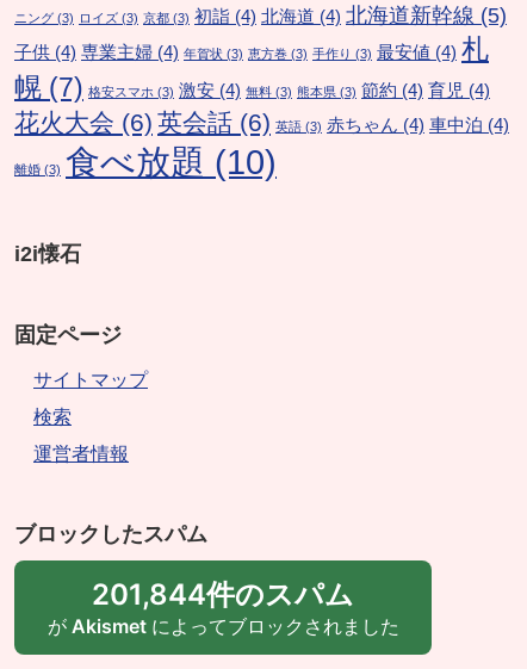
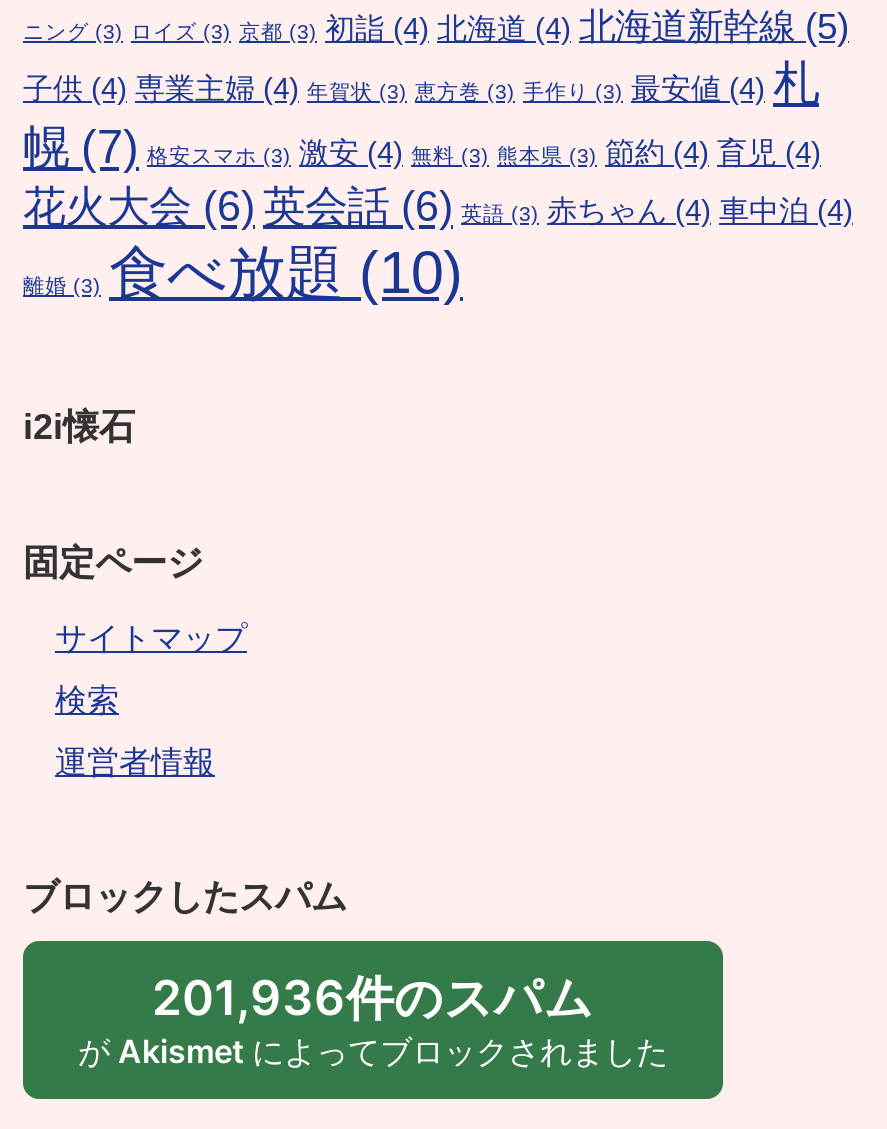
- 201,844件のスパム
+ 201,936件のスパム
